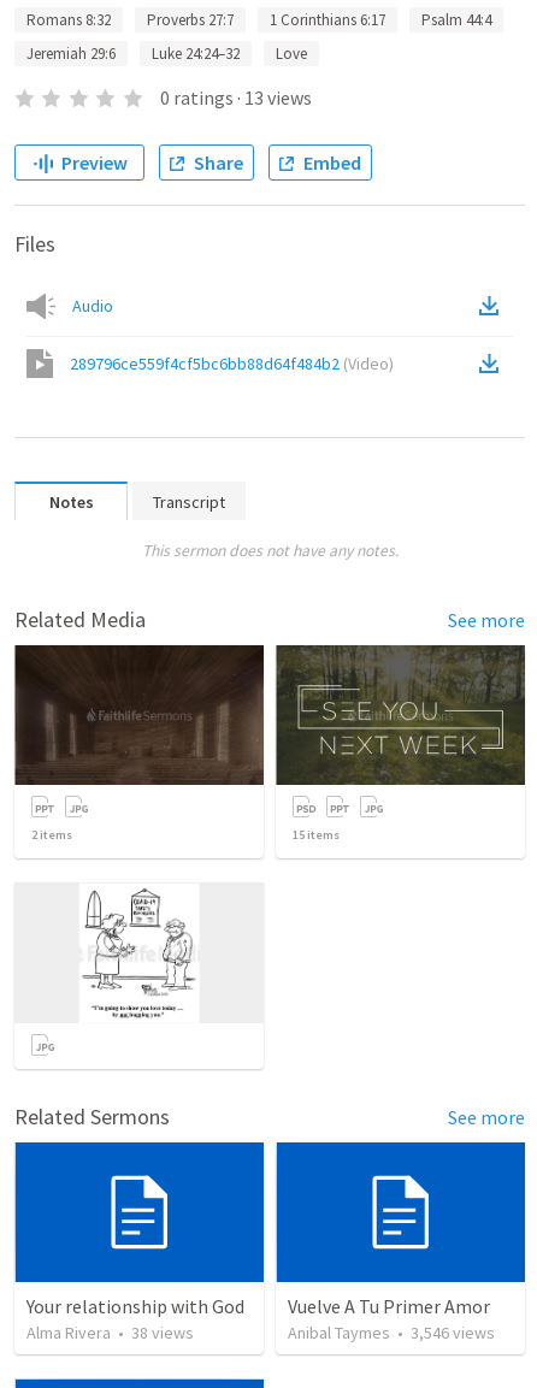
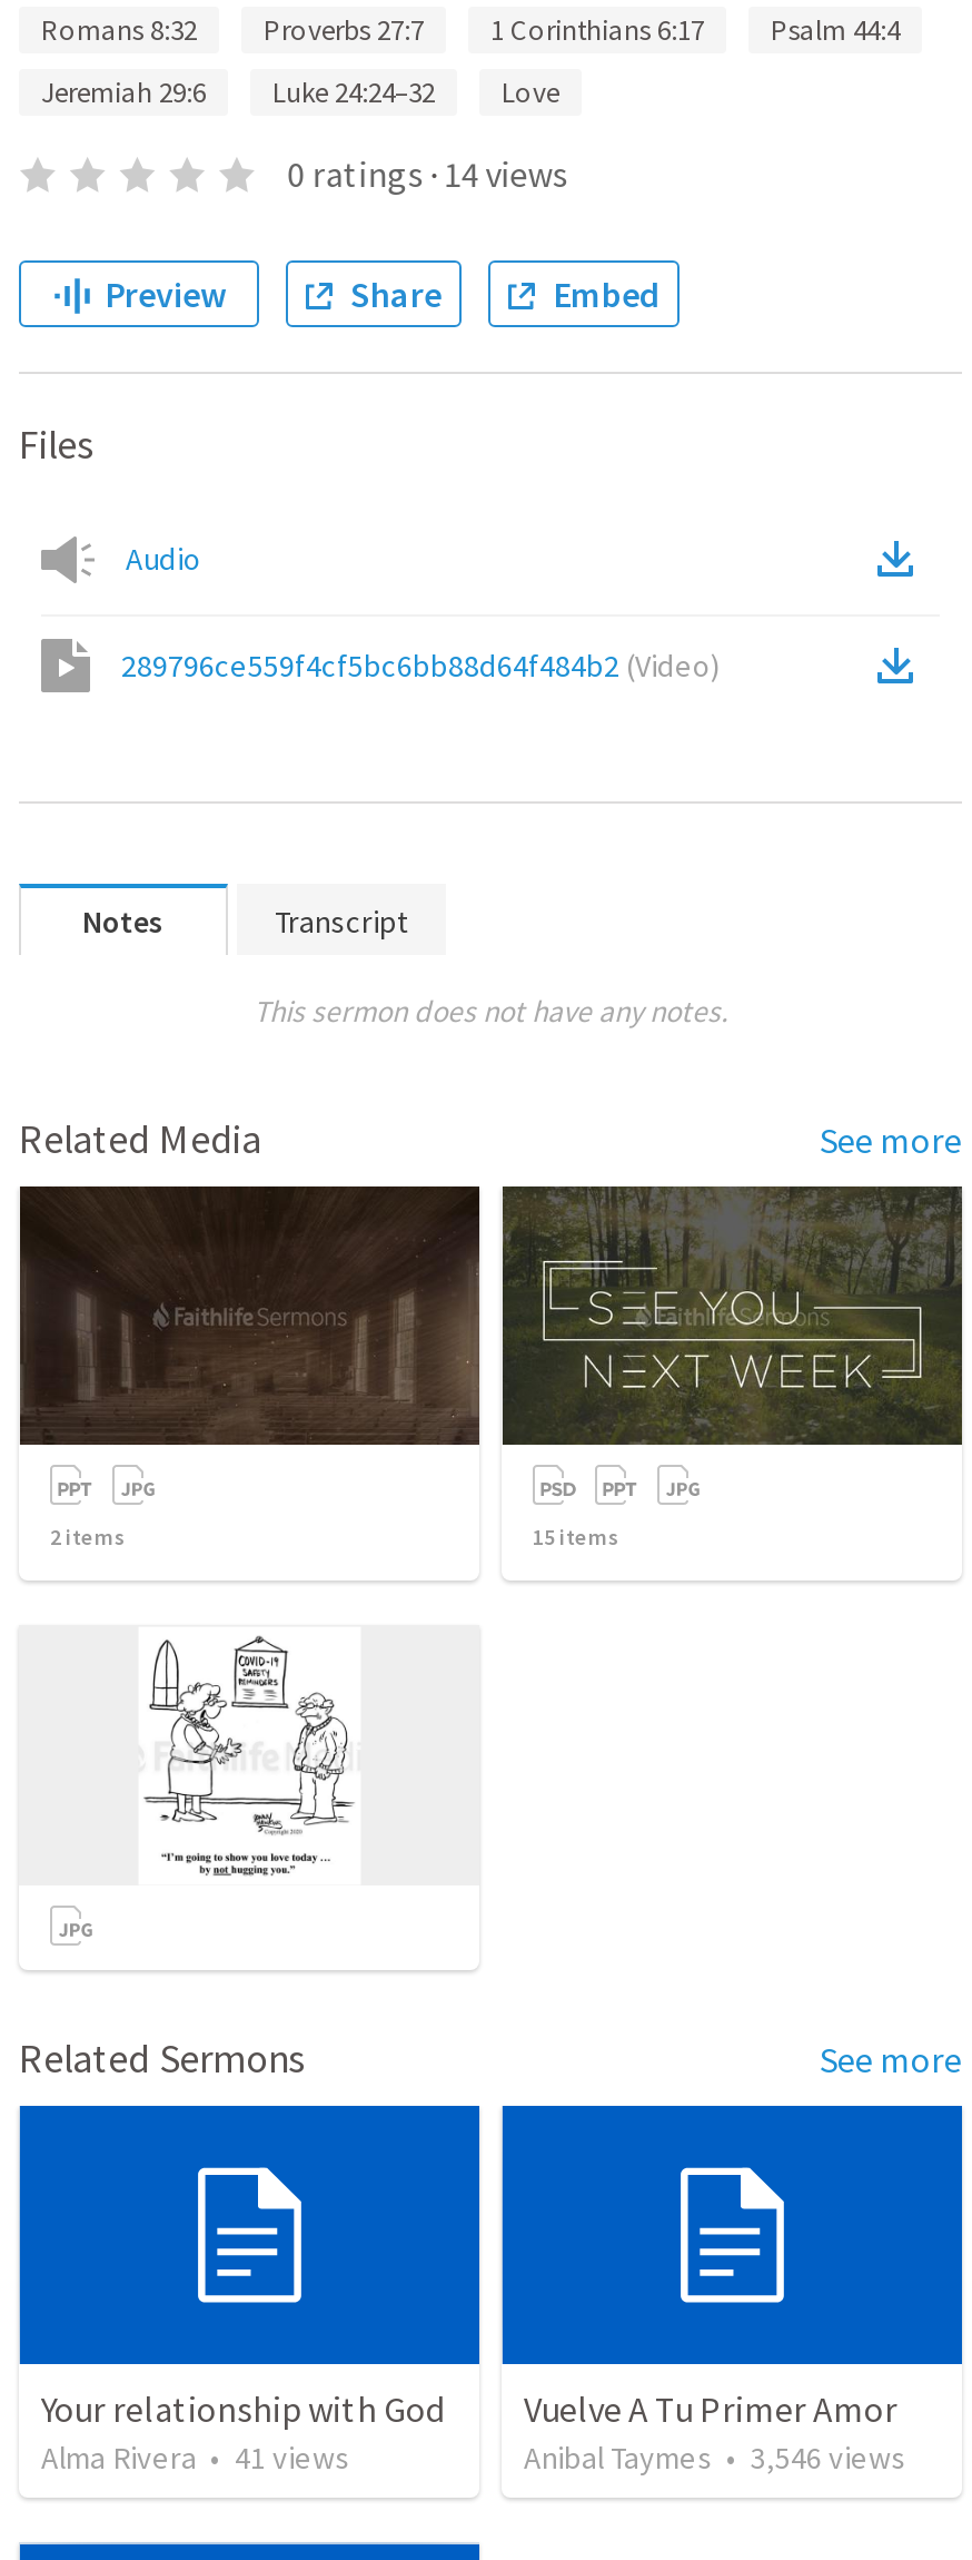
- 0 ratings · 13 views
+ 0 ratings · 14 views

- Alma Rivera • 38 views
+ Alma Rivera • 41 views
